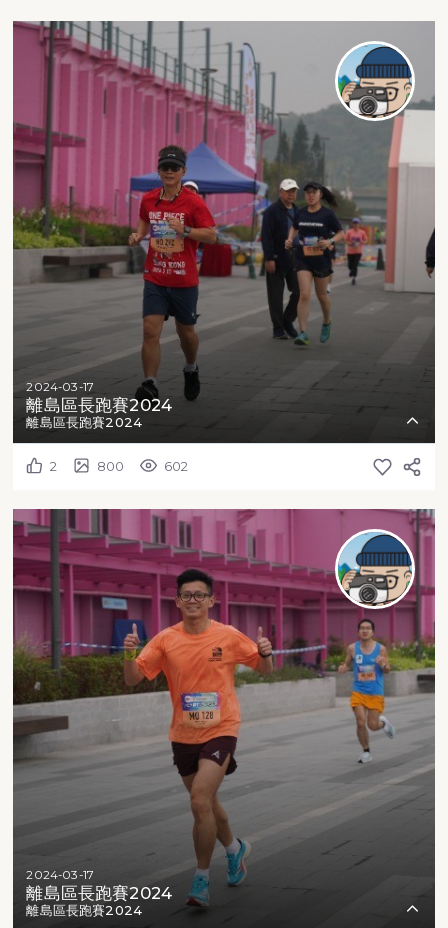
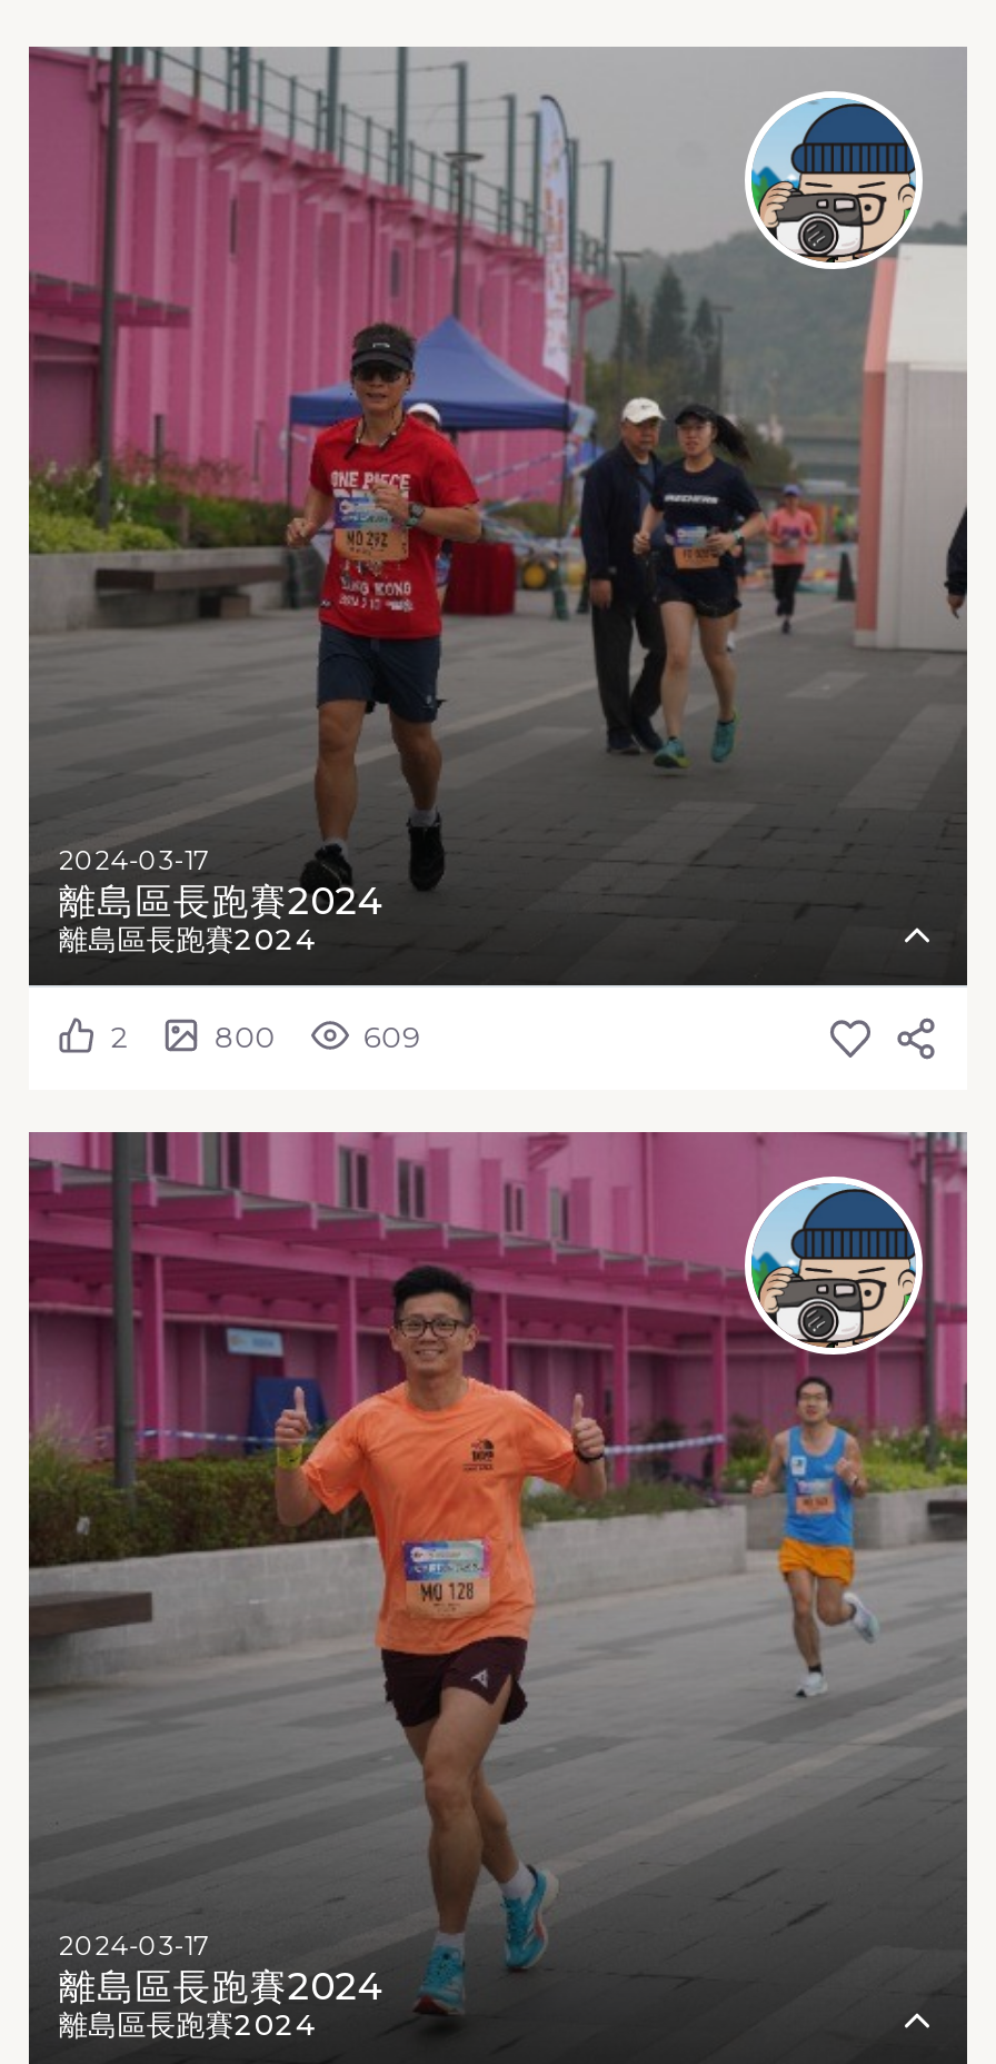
- 602
+ 609
